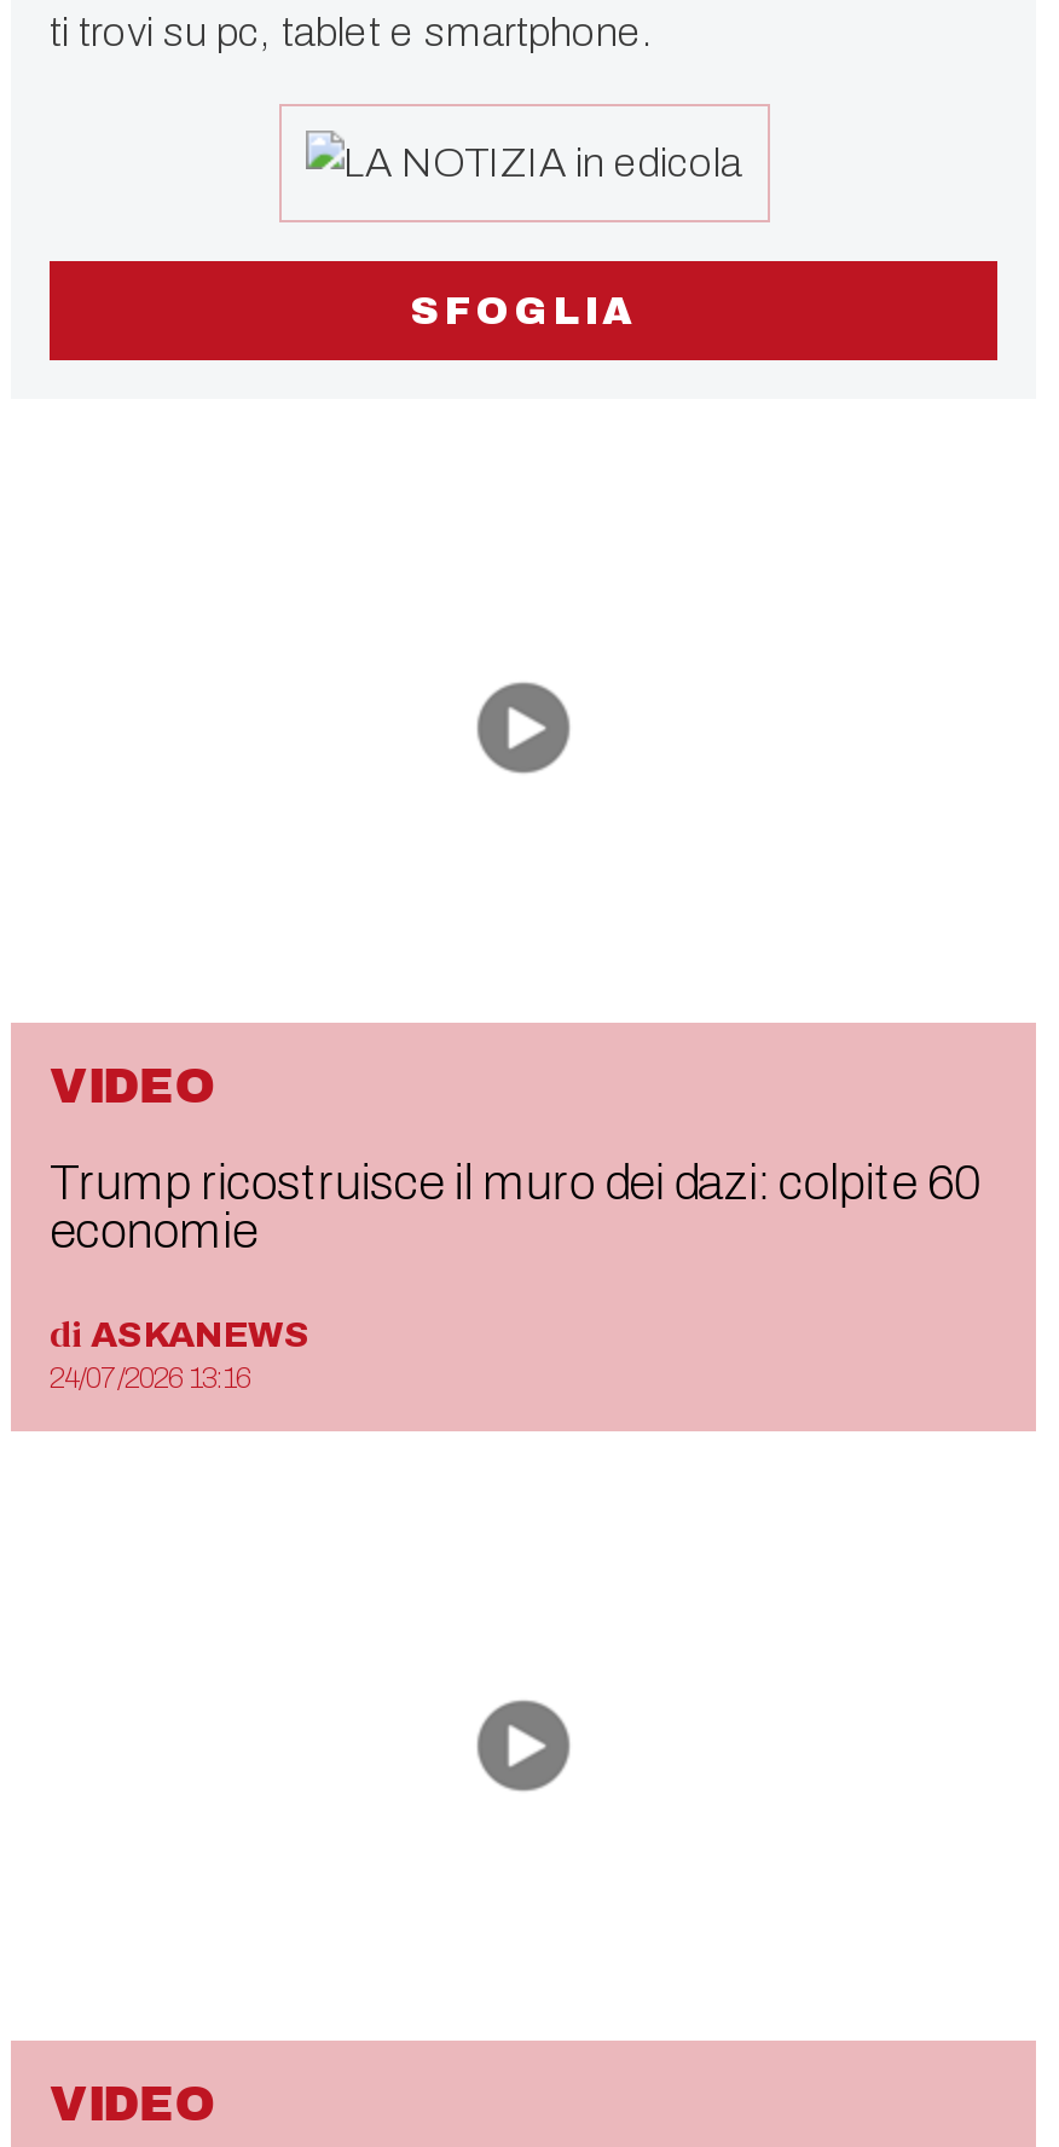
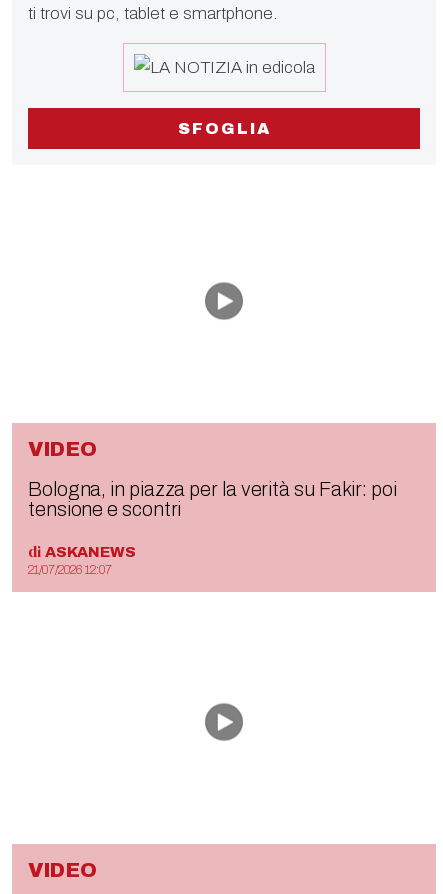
- Trump ricostruisce il muro dei dazi: colpite 60
- economie
+ Bologna, in piazza per la verità su Fakir: poi
+ tensione e scontri

- 24/07/2026 13:16
+ 21/07/2026 12:07
